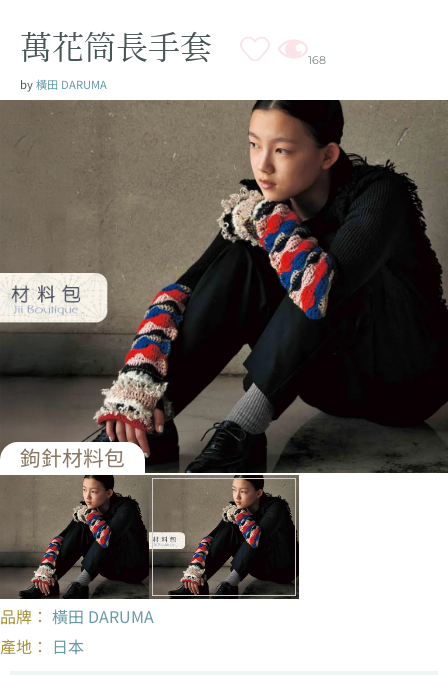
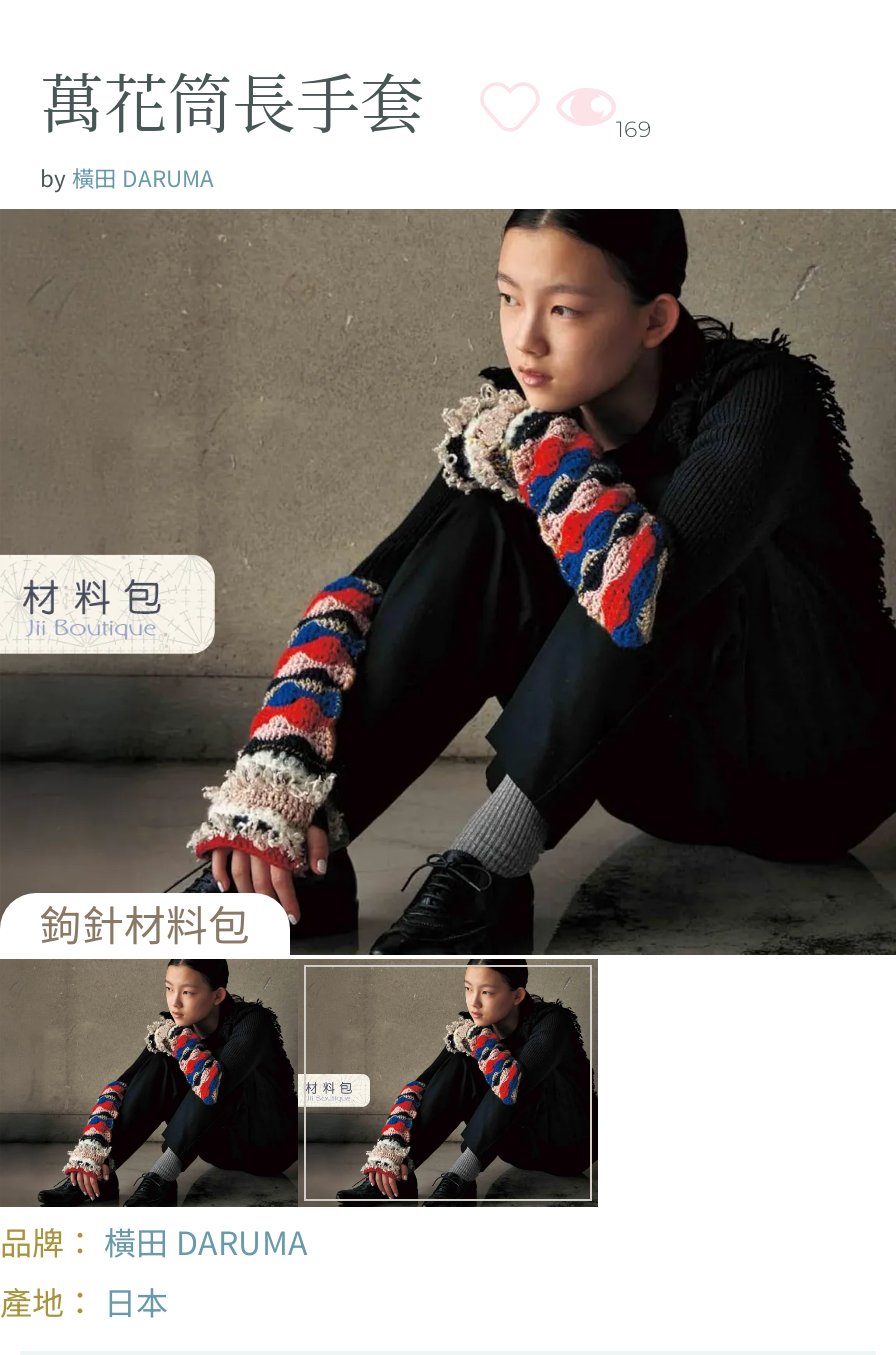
- 168
+ 169
